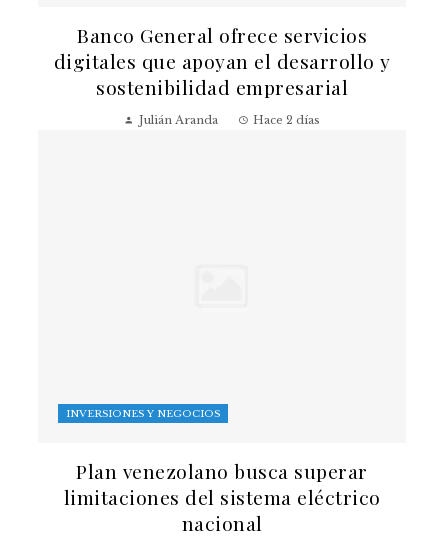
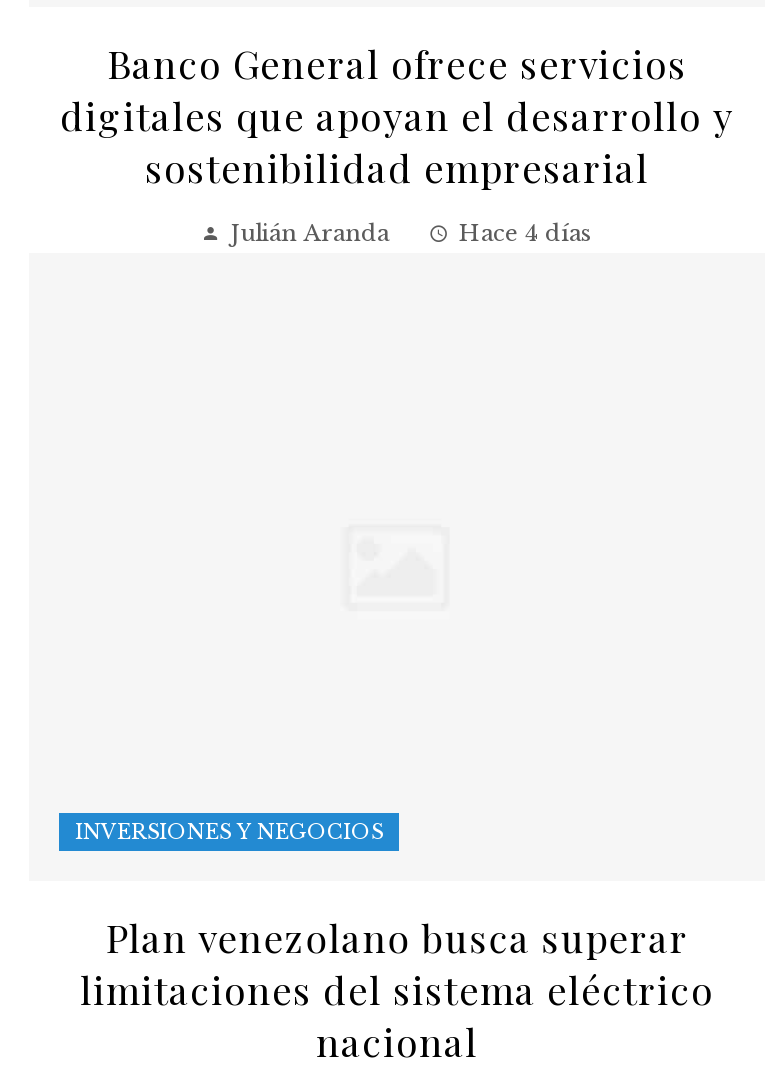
- Hace 2 días
+ Hace 4 días
